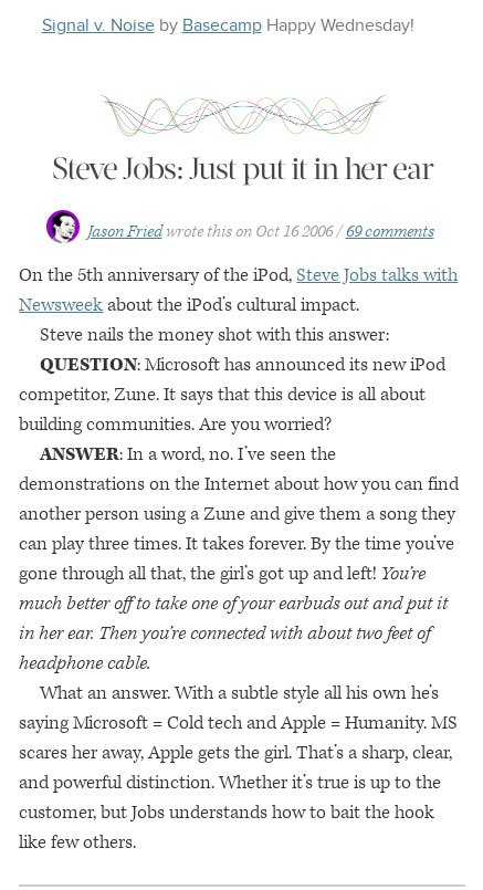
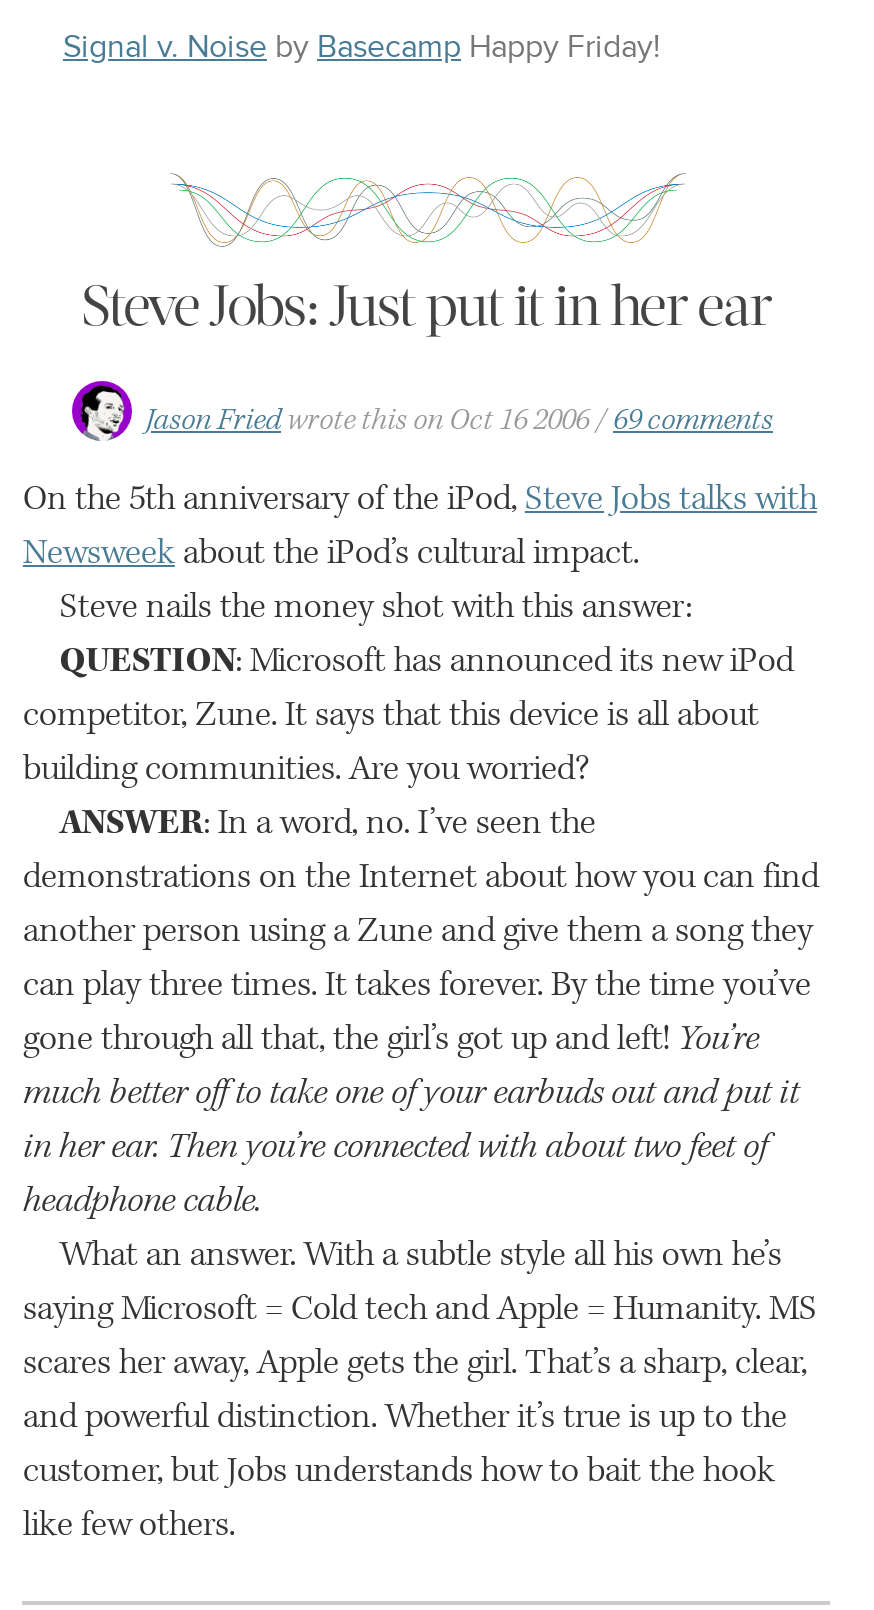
- Signal v. Noise by Basecamp Happy Wednesday!
+ Signal v. Noise by Basecamp Happy Friday!
